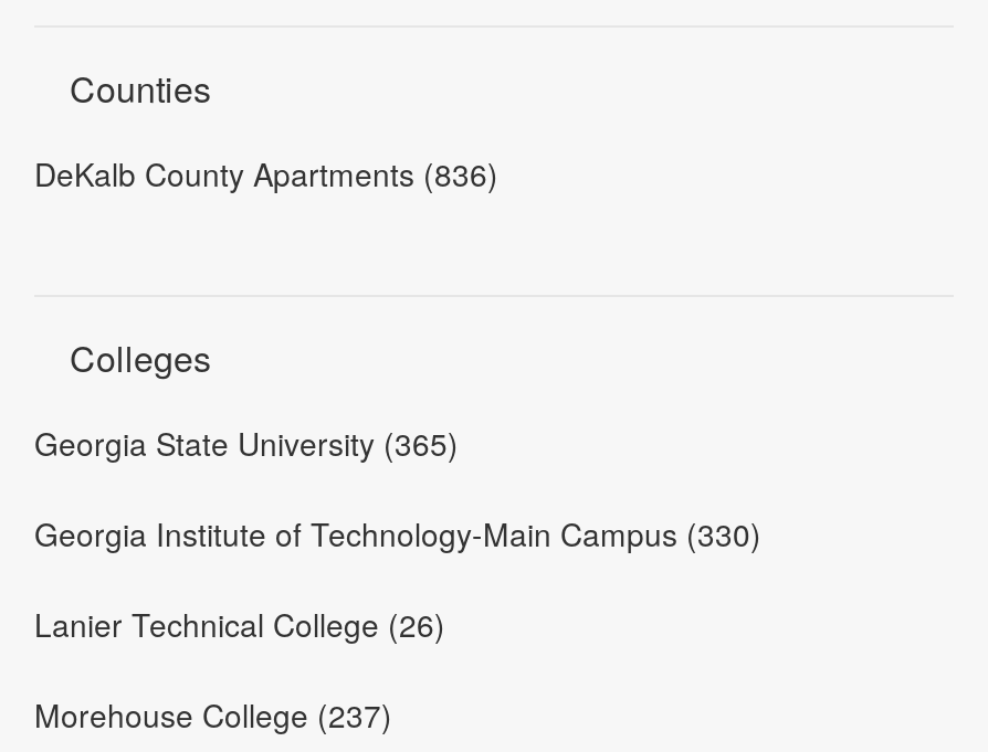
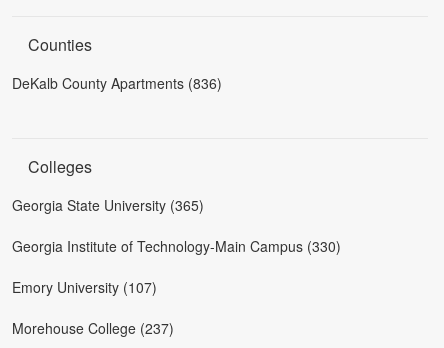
- Lanier Technical College (26)
+ Emory University (107)
